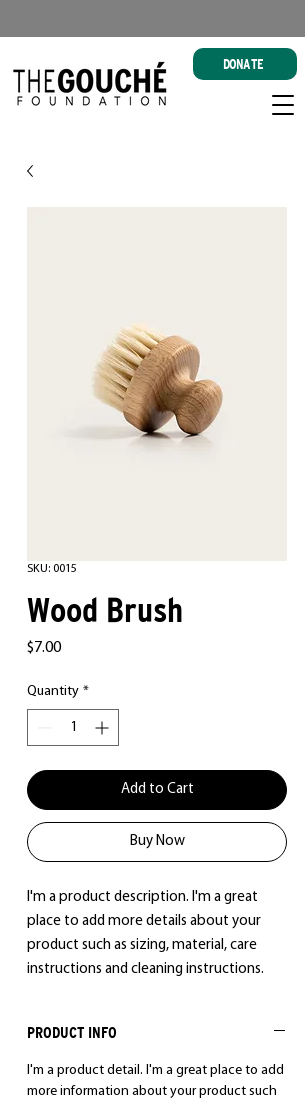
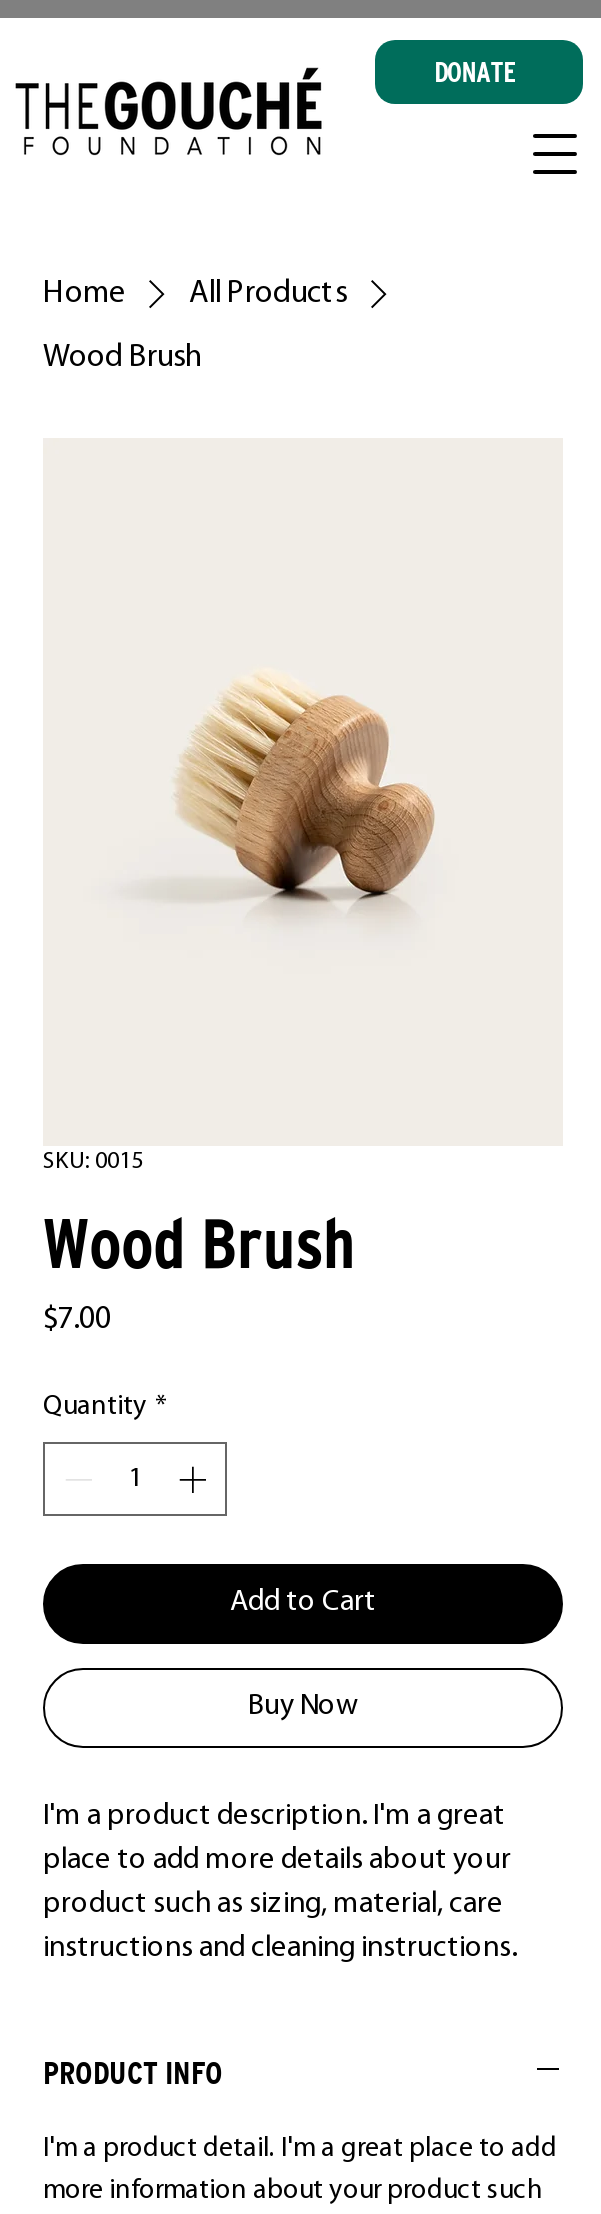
+ Home
+ All Products
+ Wood Brush
